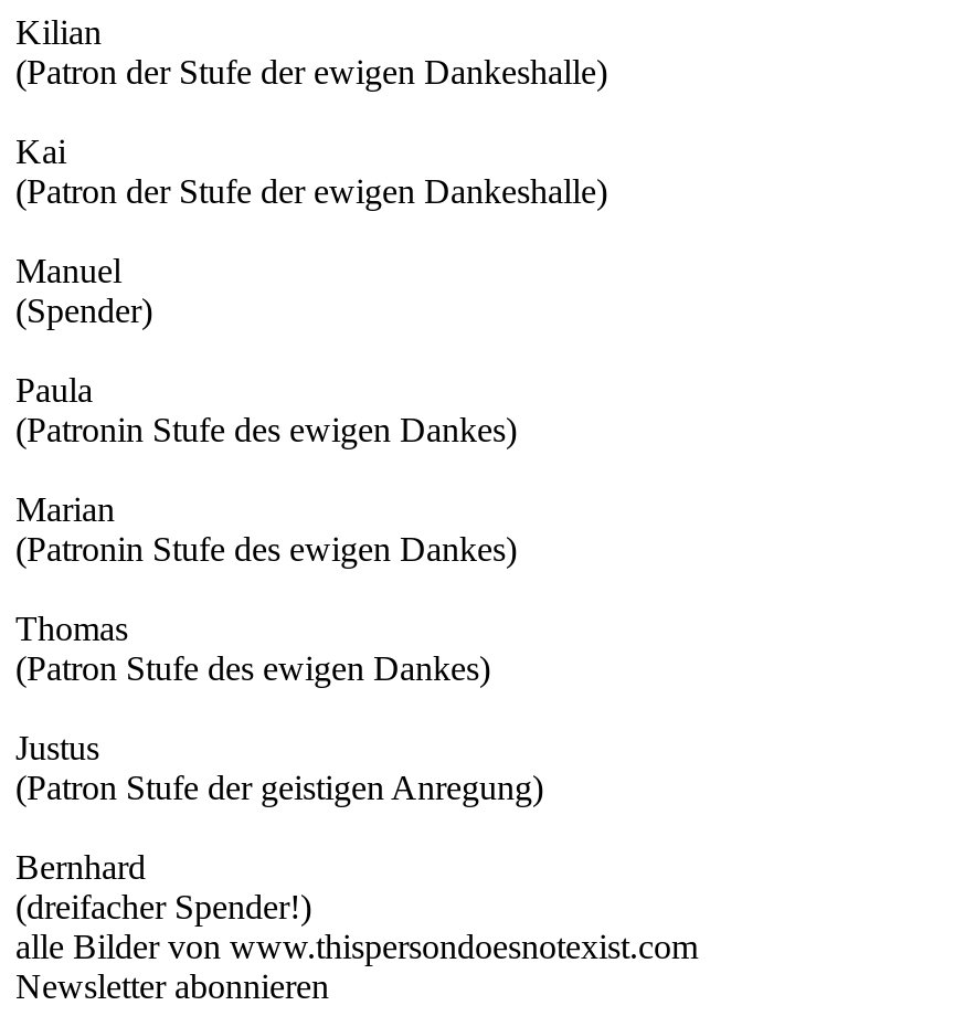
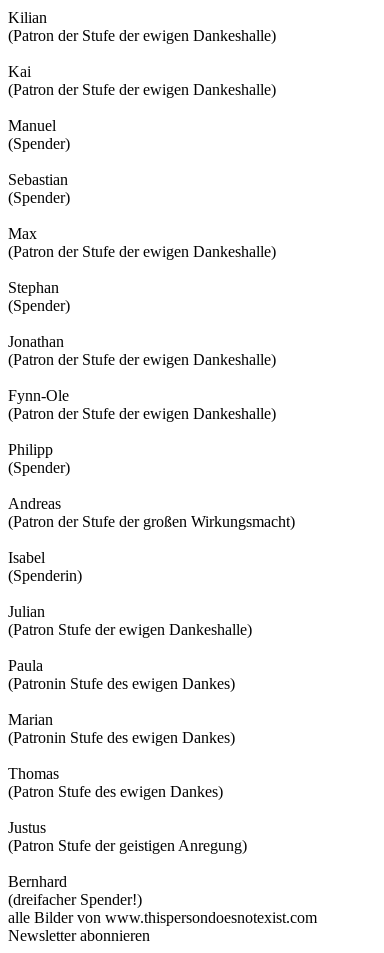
+ Sebastian
+ (Spender)
+ Max
+ (Patron der Stufe der ewigen Dankeshalle)
+ Stephan
+ (Spender)
+ Jonathan
+ (Patron der Stufe der ewigen Dankeshalle)
+ Fynn-Ole
+ (Patron der Stufe der ewigen Dankeshalle)
+ Philipp
+ (Spender)
+ Andreas
+ (Patron der Stufe der großen Wirkungsmacht)
+ Isabel
+ (Spenderin)
+ Julian
+ (Patron Stufe der ewigen Dankeshalle)
